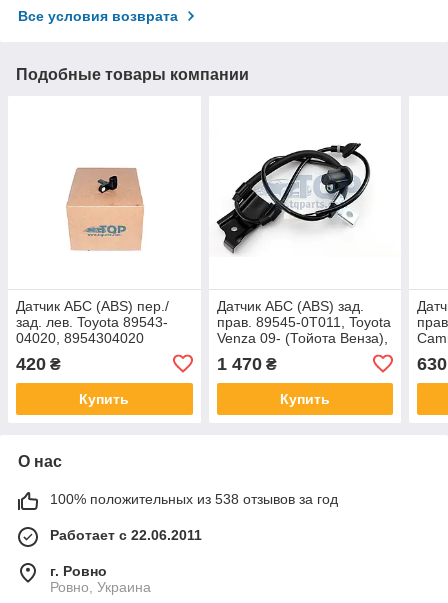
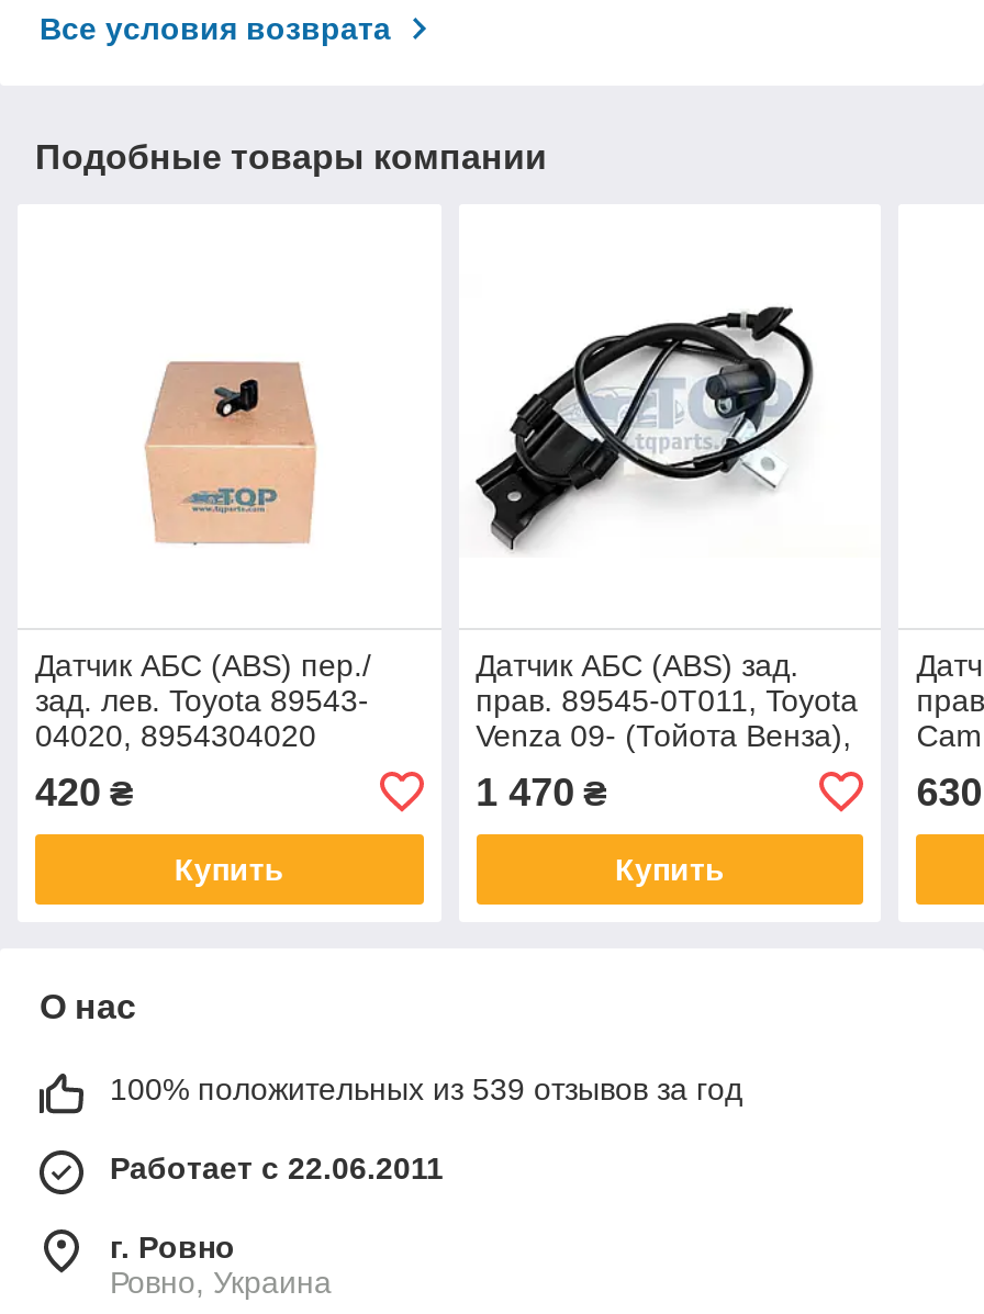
- 100% положительных из 538 отзывов за год
+ 100% положительных из 539 отзывов за год
